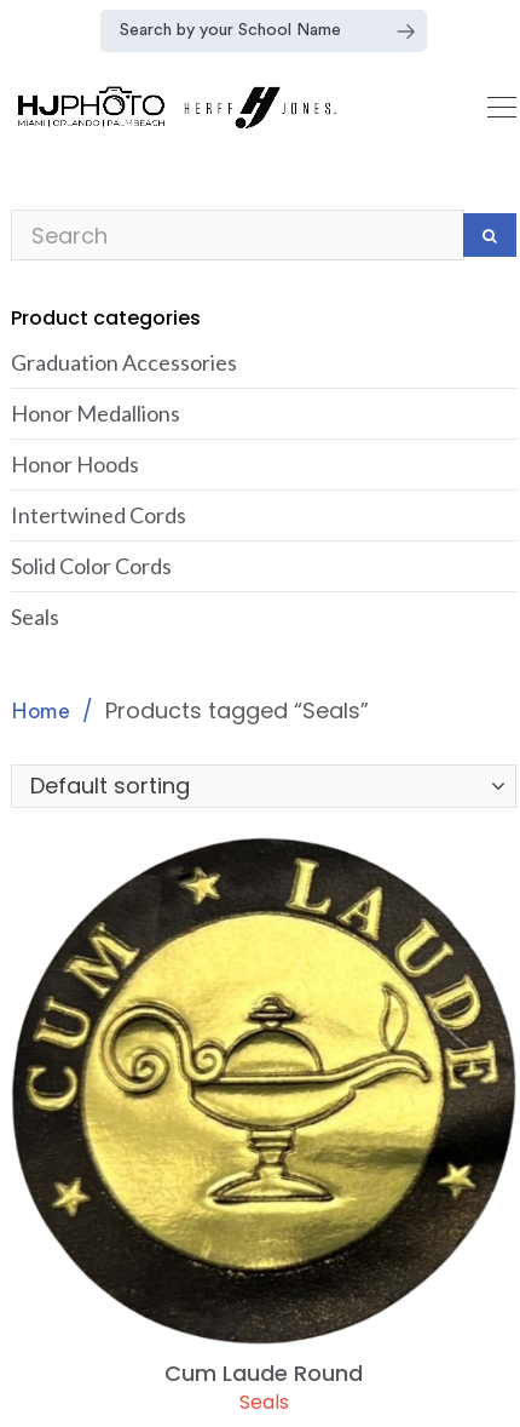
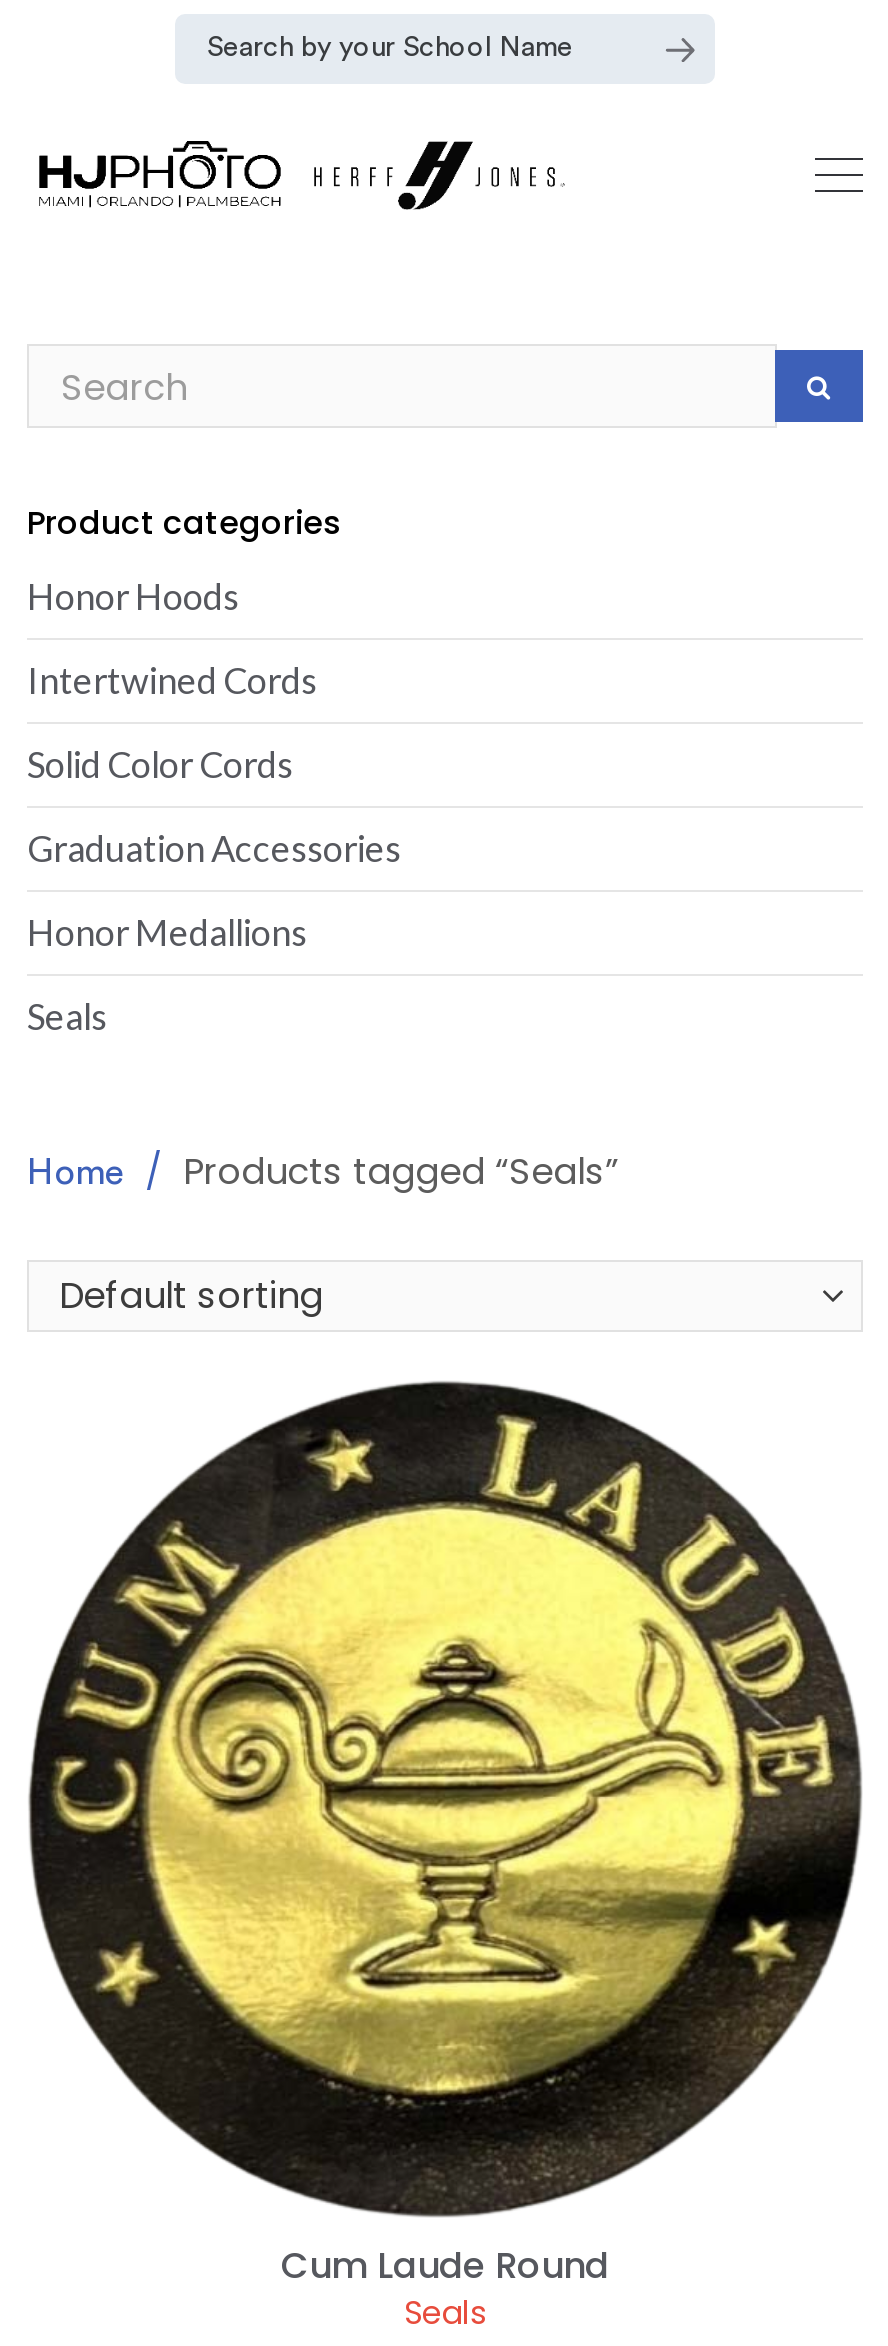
moved down: Graduation Accessories | Honor Medallions

moved up: Honor Hoods | Intertwined Cords | Solid Color Cords
